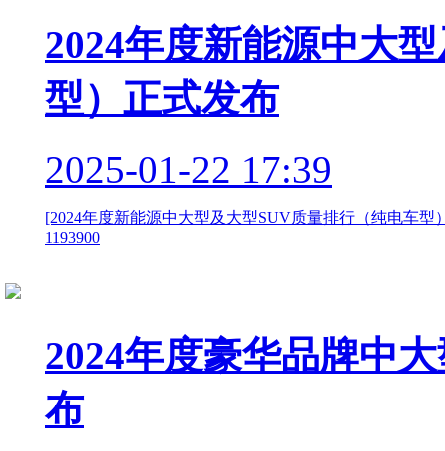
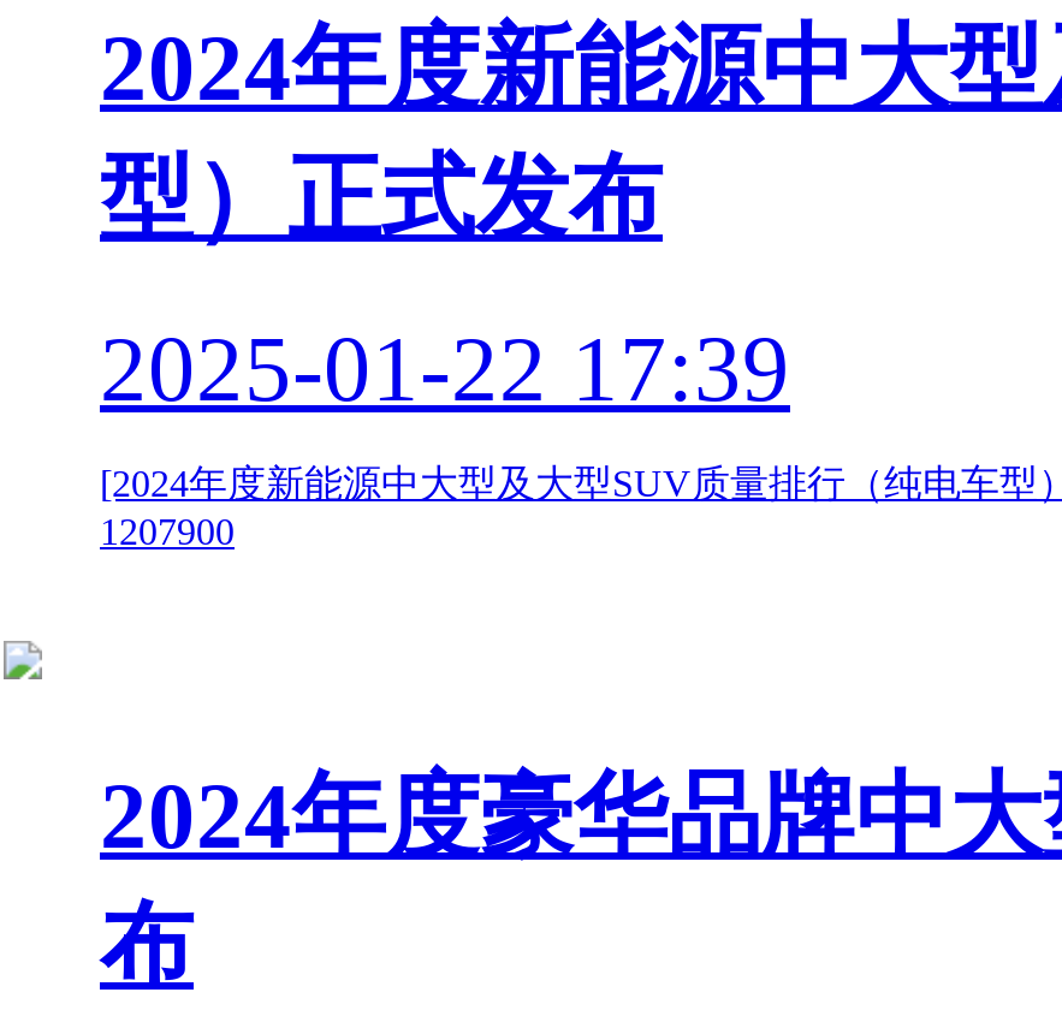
- 1193900
+ 1207900
